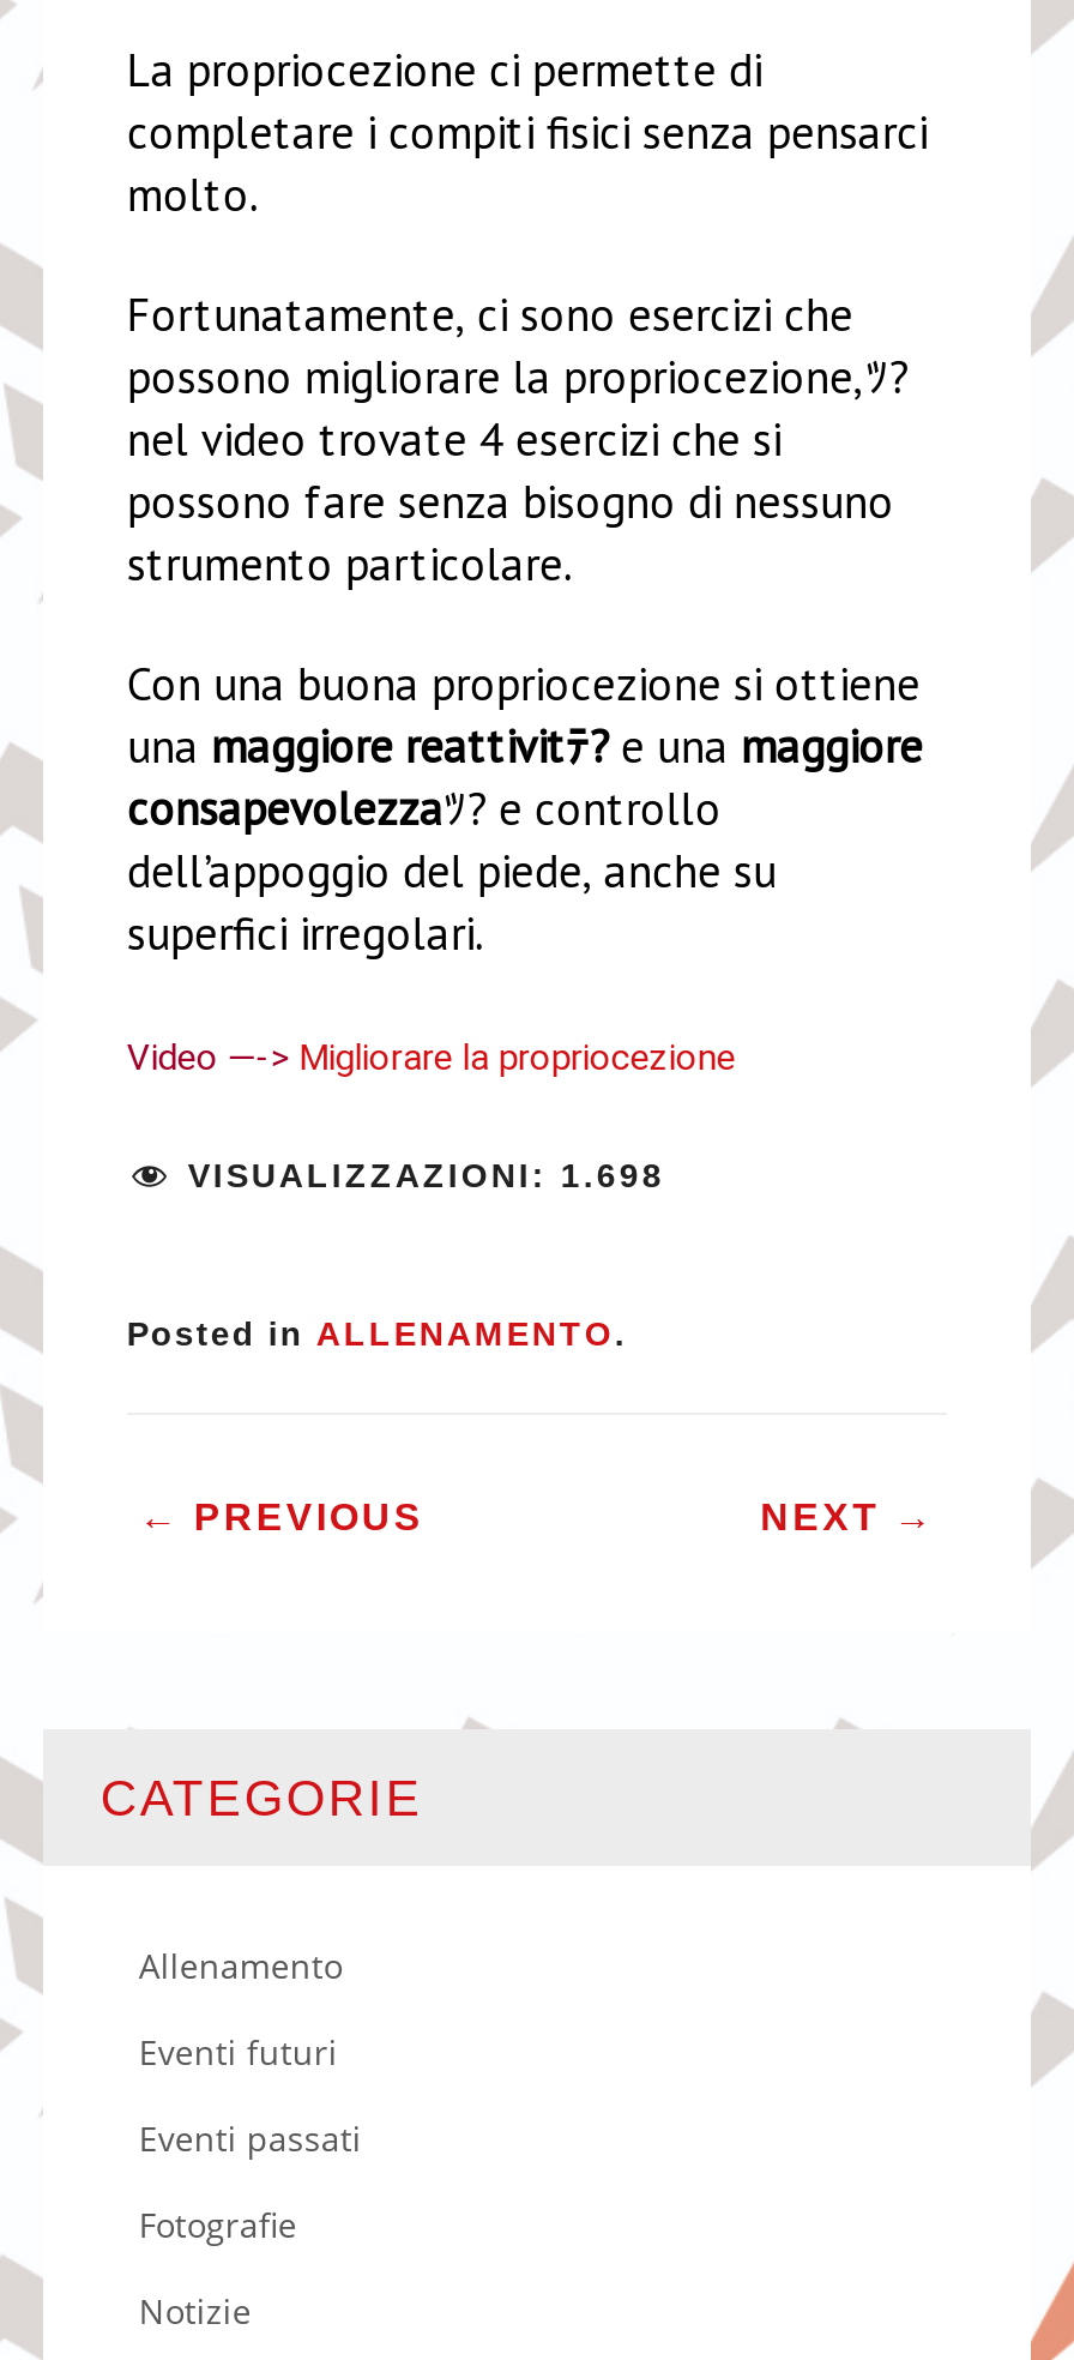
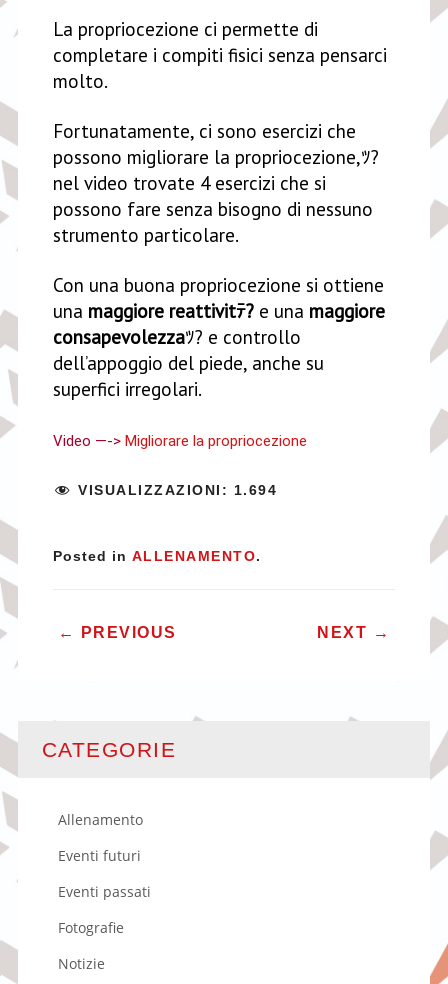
- VISUALIZZAZIONI: 1.698
+ VISUALIZZAZIONI: 1.694
